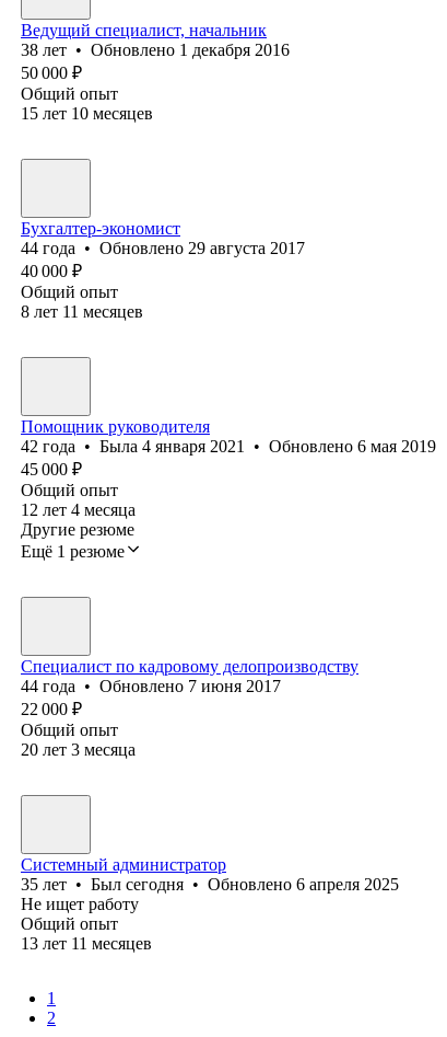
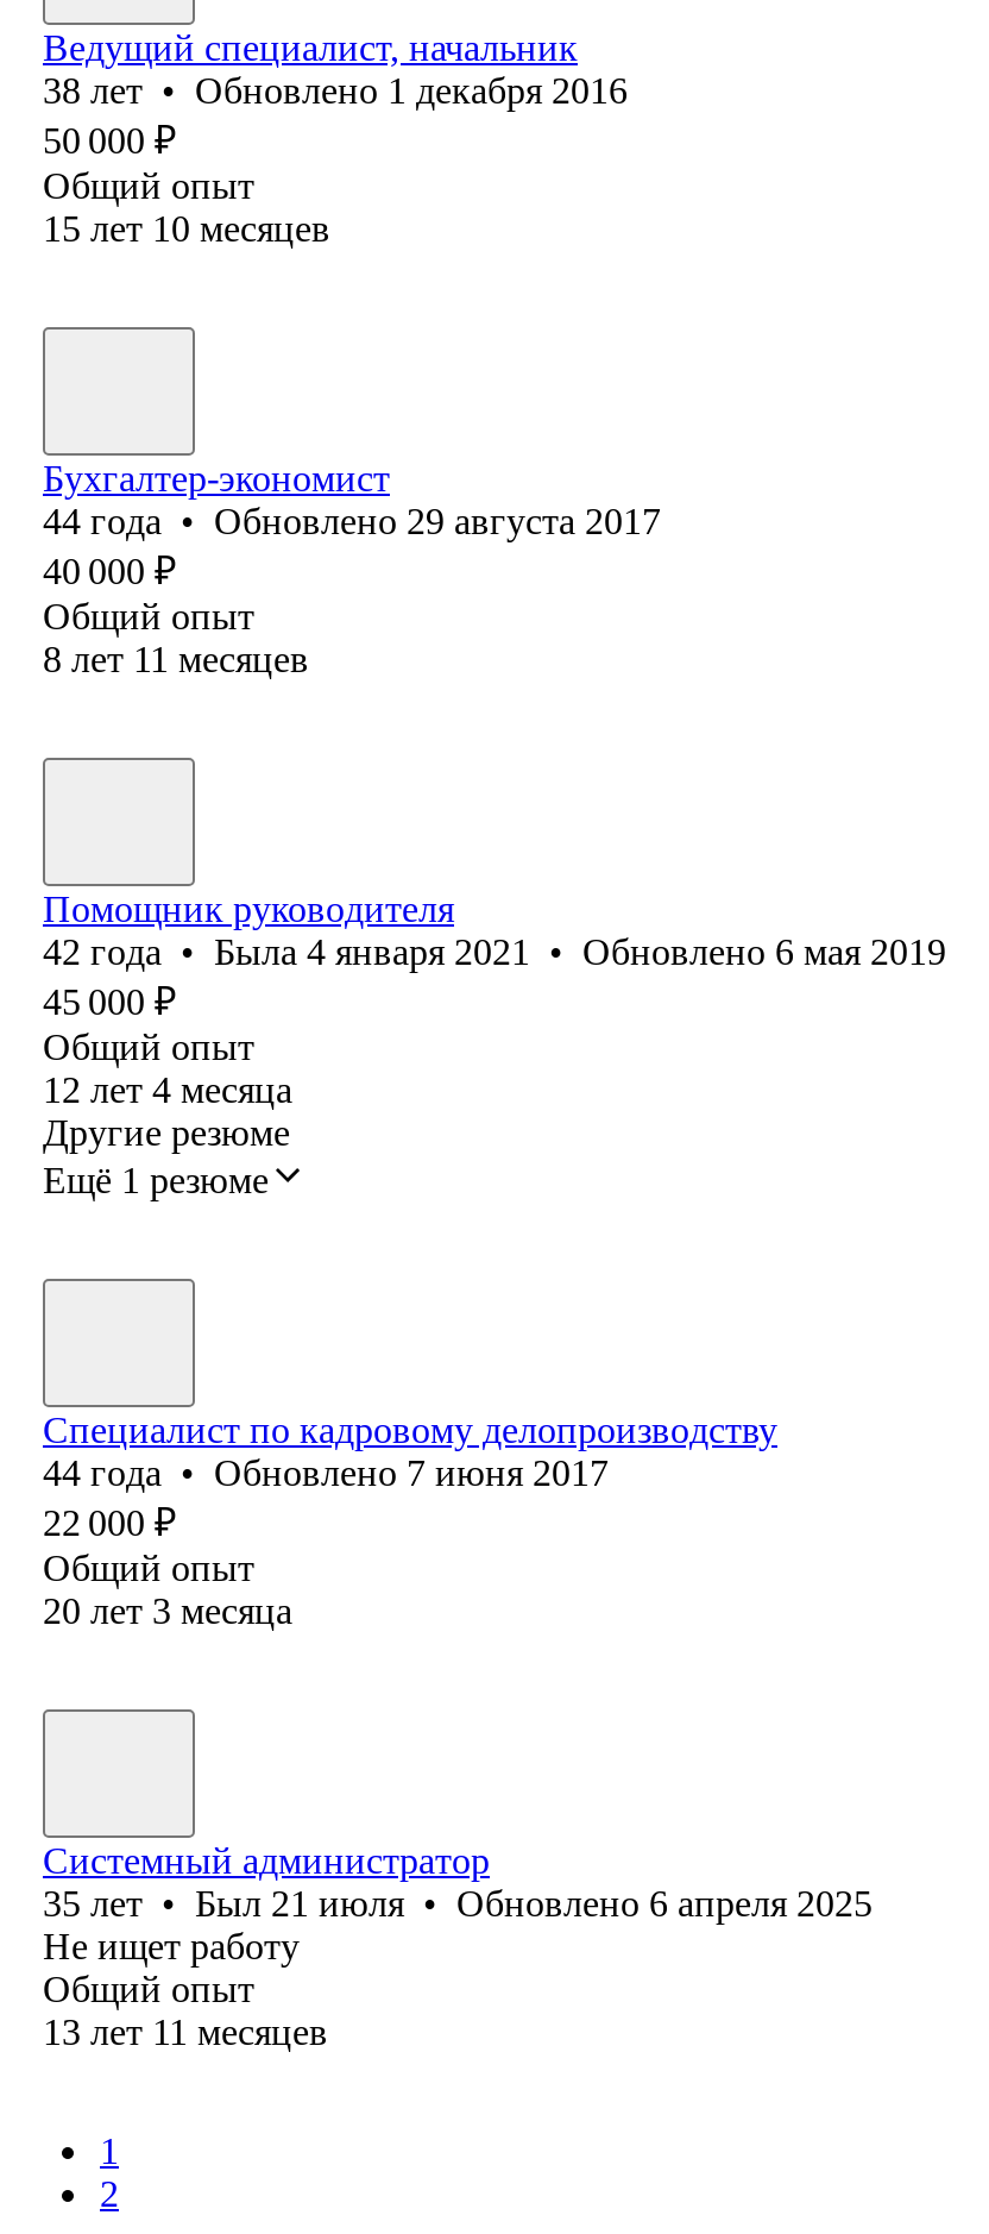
- 35 лет • Был сегодня • Обновлено 6 апреля 2025
+ 35 лет • Был 21 июля • Обновлено 6 апреля 2025
